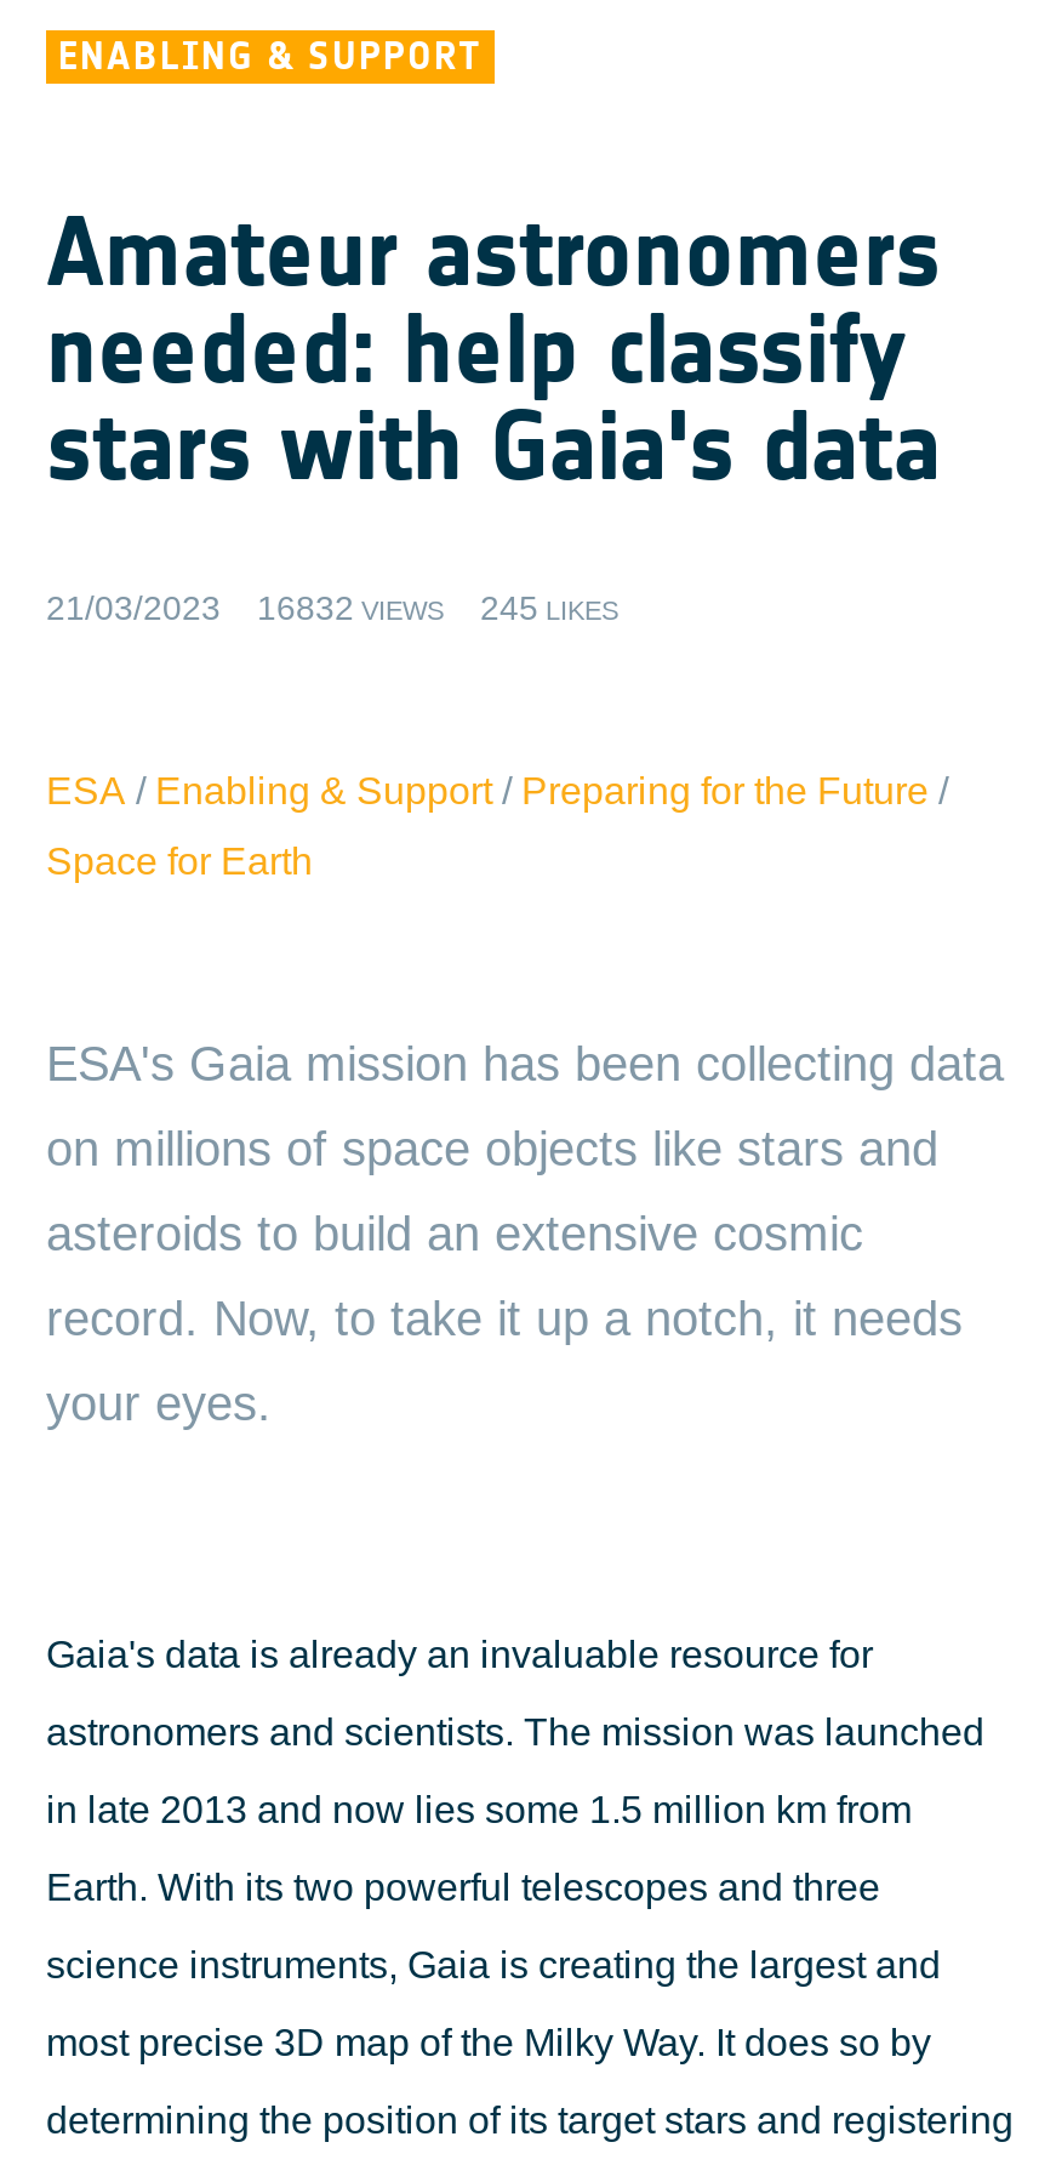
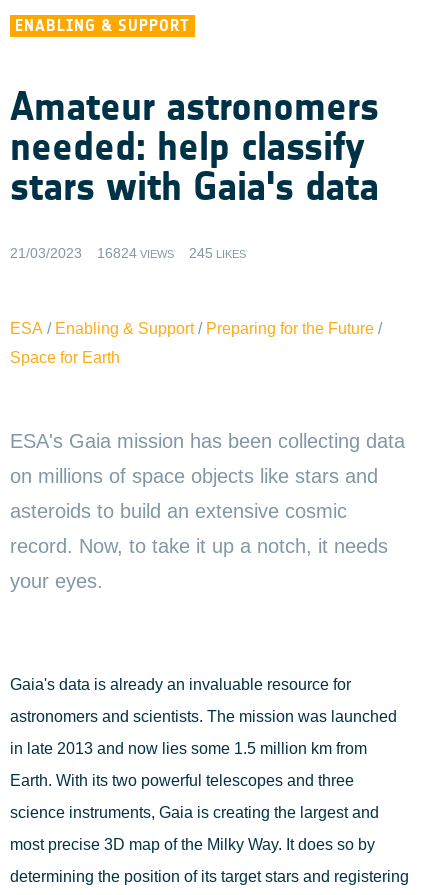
- 21/03/2023 16832 VIEWS 245 LIKES
+ 21/03/2023 16824 VIEWS 245 LIKES
